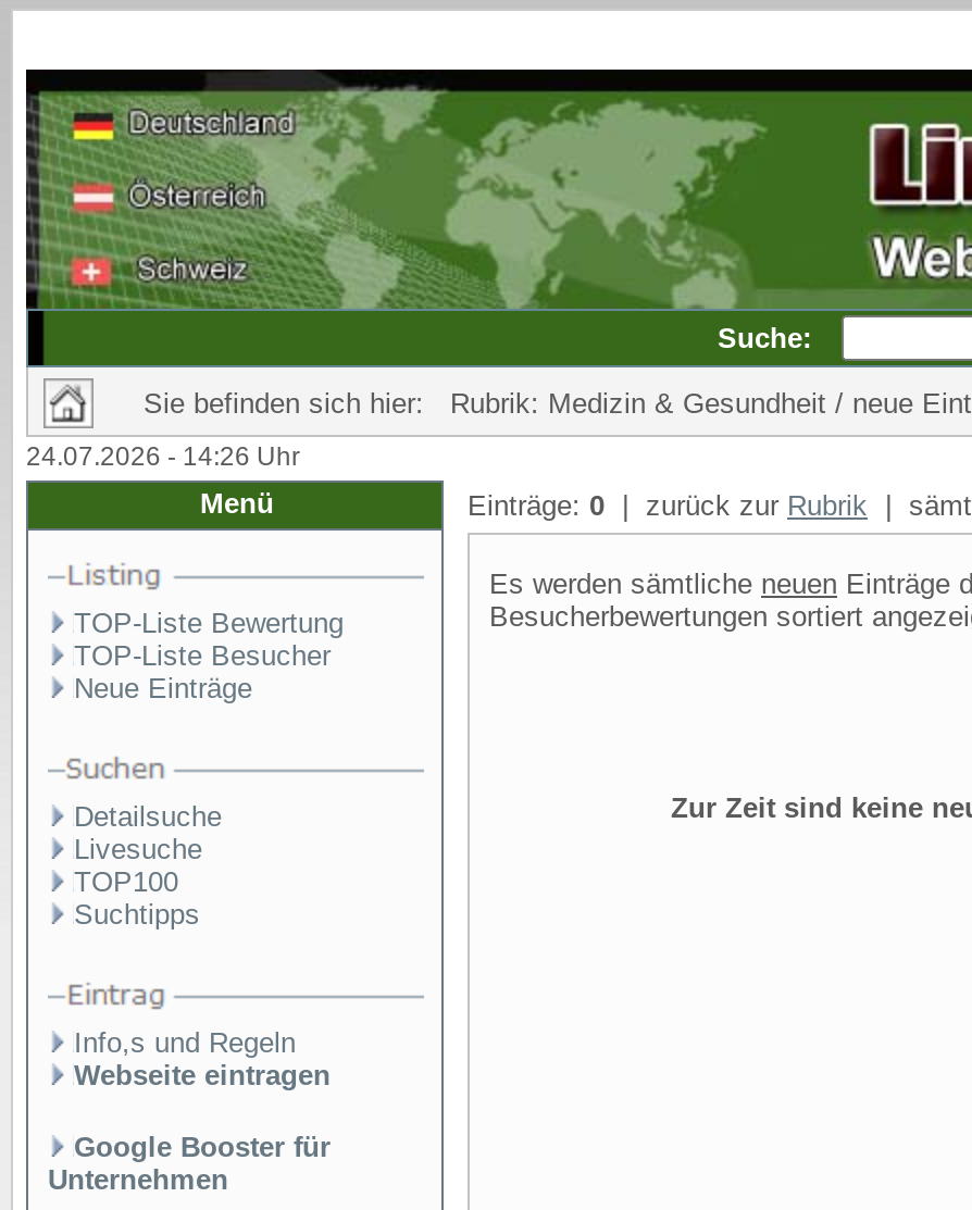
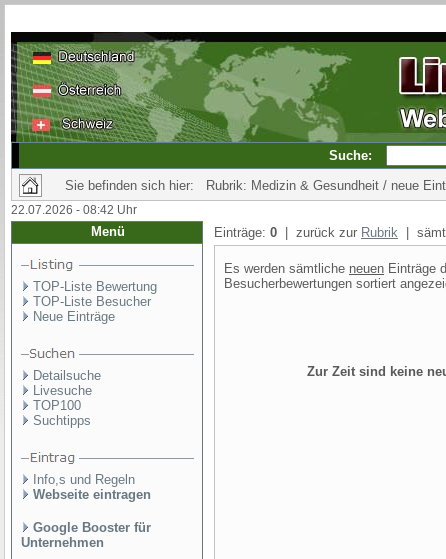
- 24.07.2026 - 14:26 Uhr
+ 22.07.2026 - 08:42 Uhr
